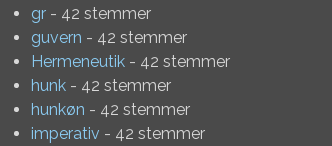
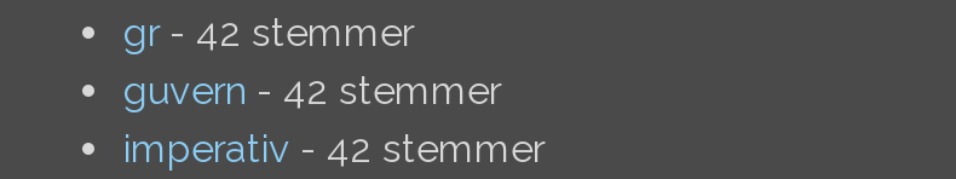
- Hermeneutik - 42 stemmer
- hunk - 42 stemmer
- hunkøn - 42 stemmer
